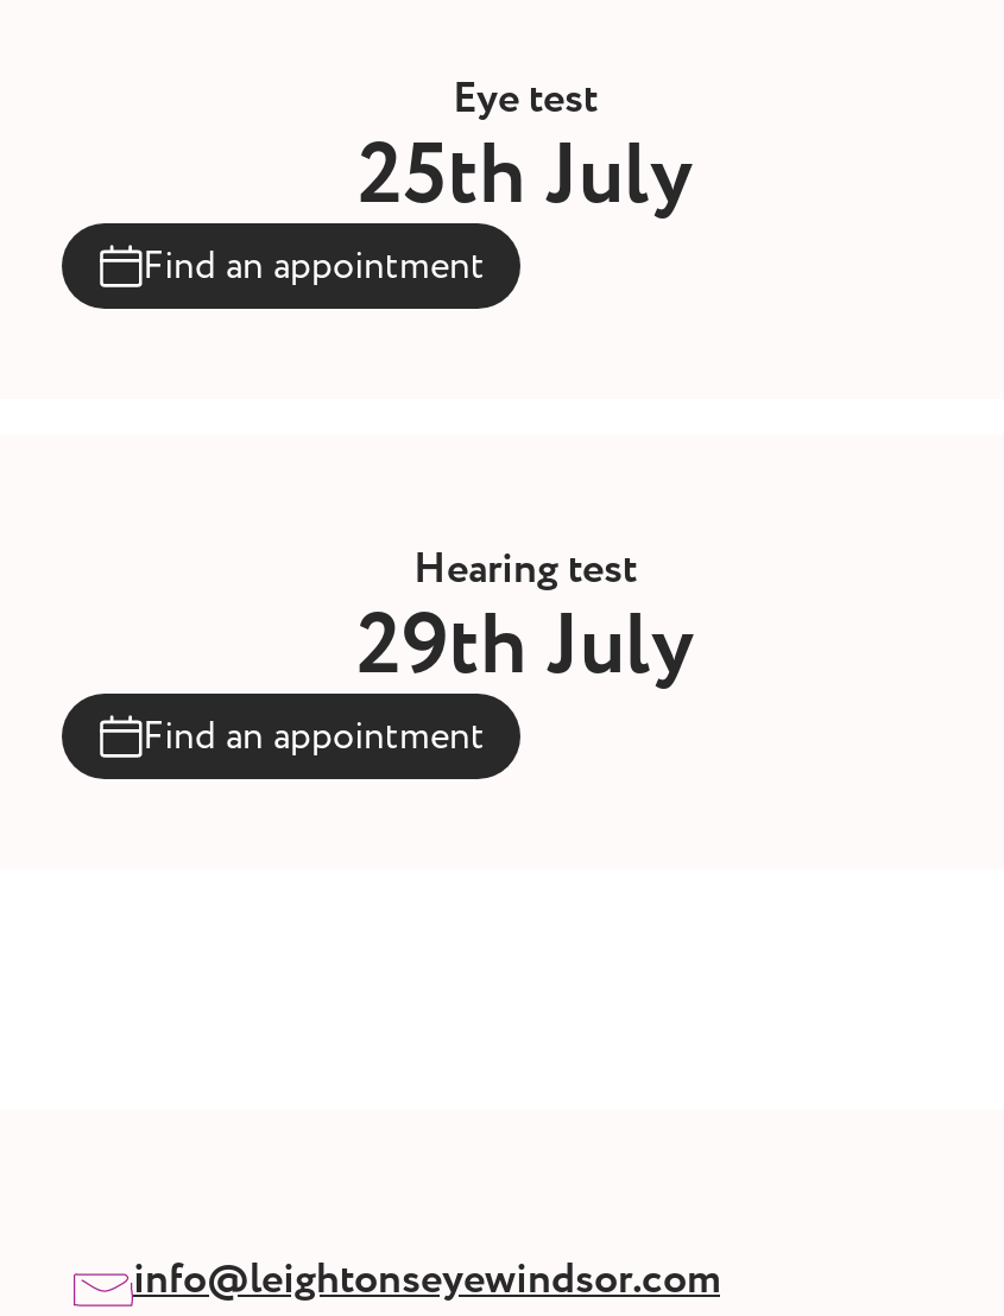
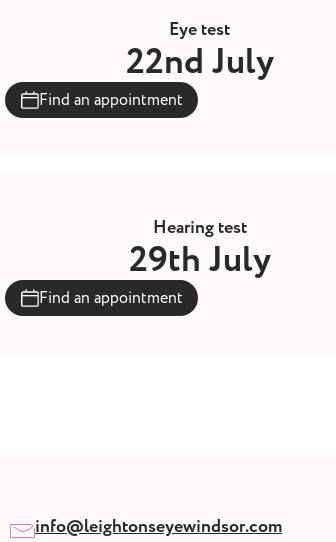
- 25th July
+ 22nd July
